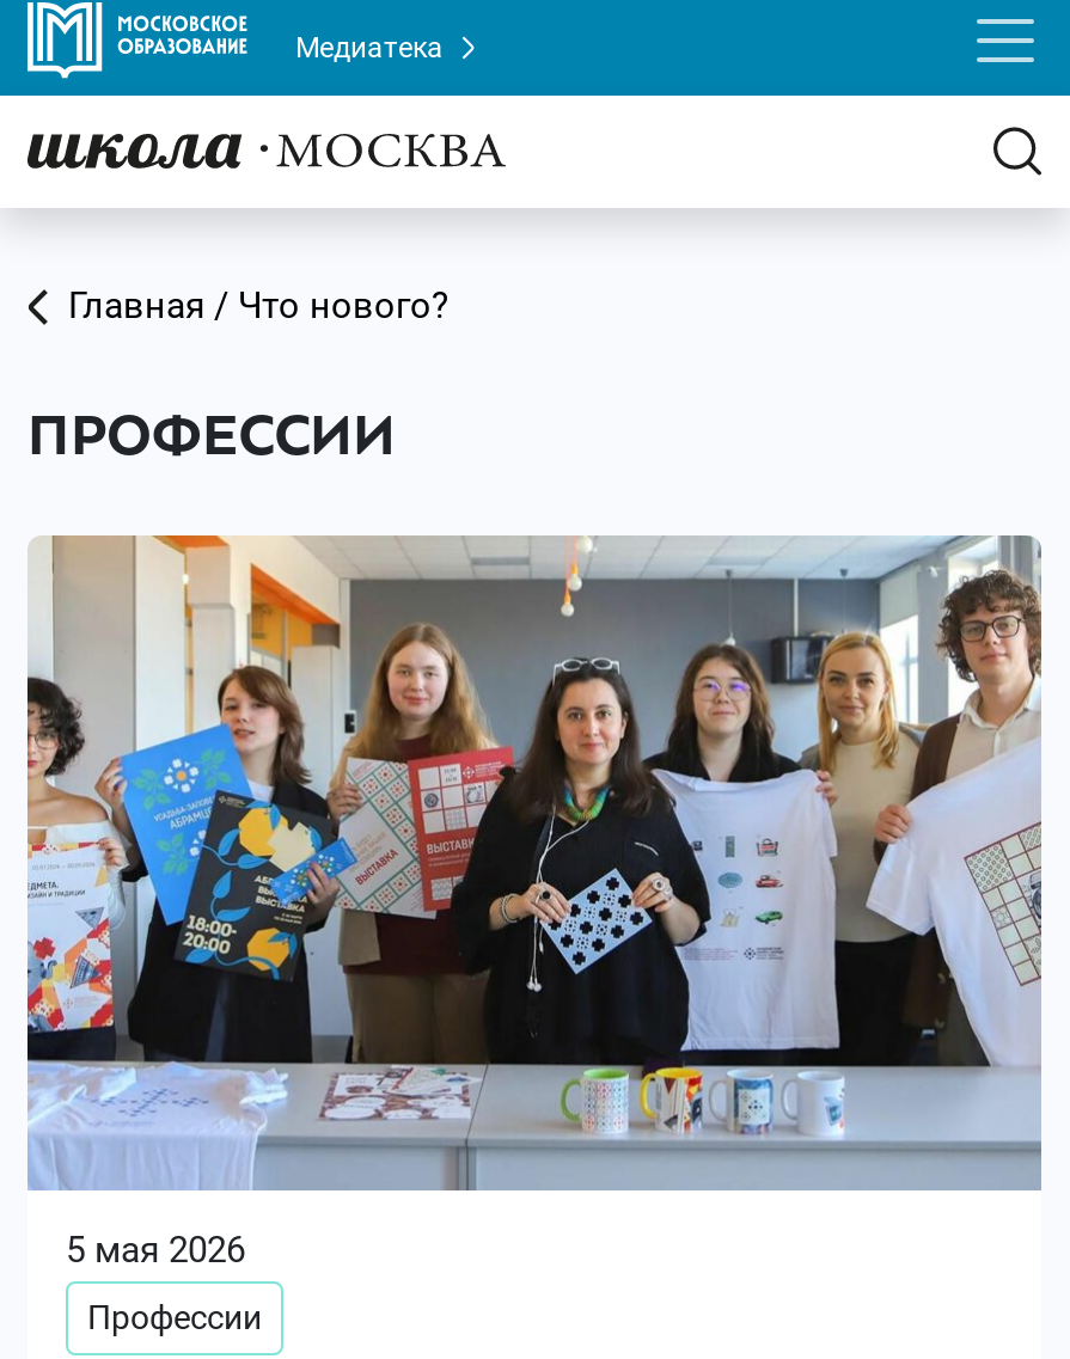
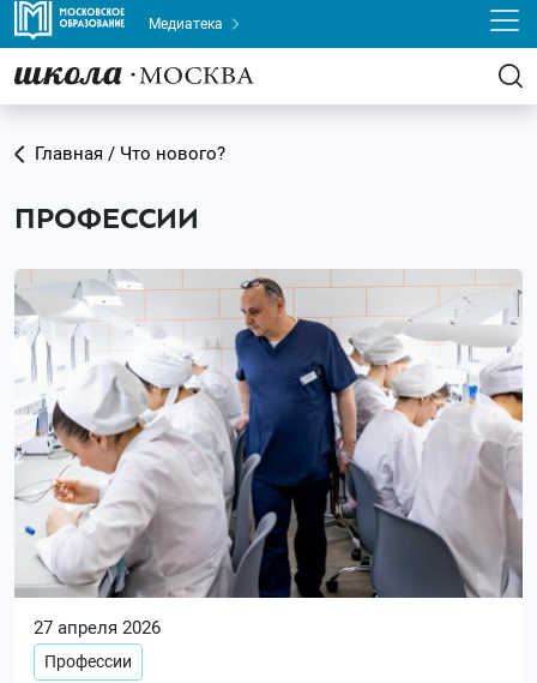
- [image]
- 5 мая 2026
+ [image]
+ 27 апреля 2026
